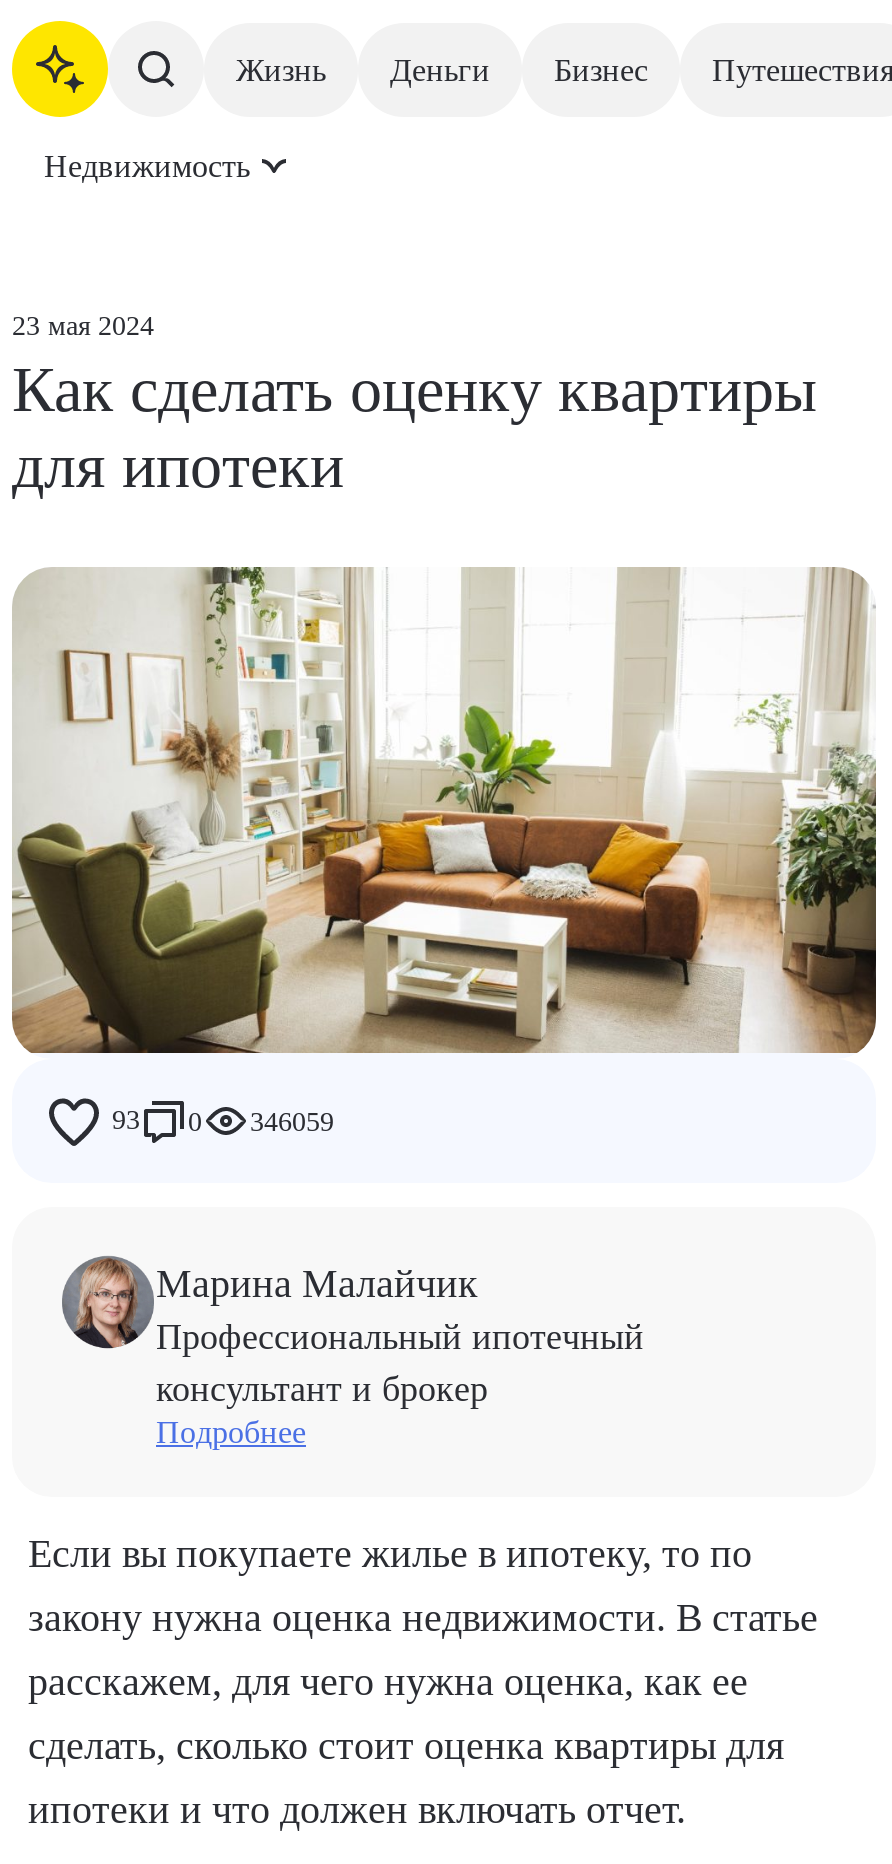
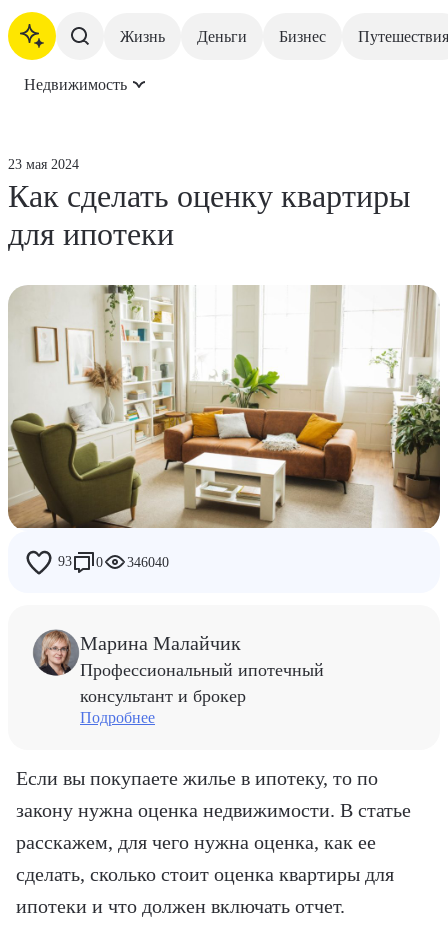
- 346059
+ 346040
